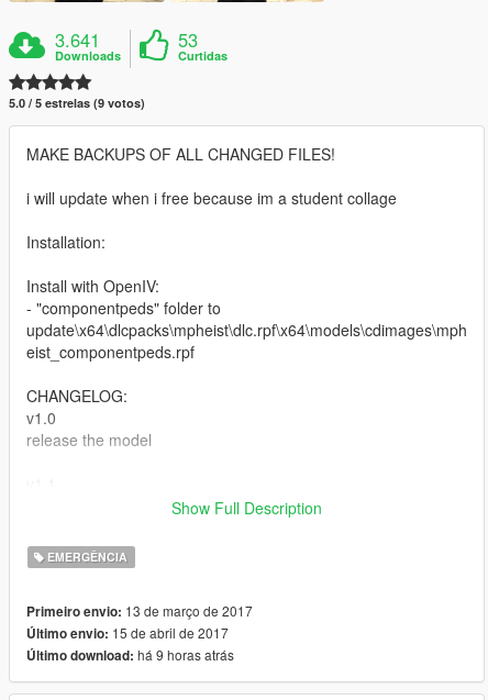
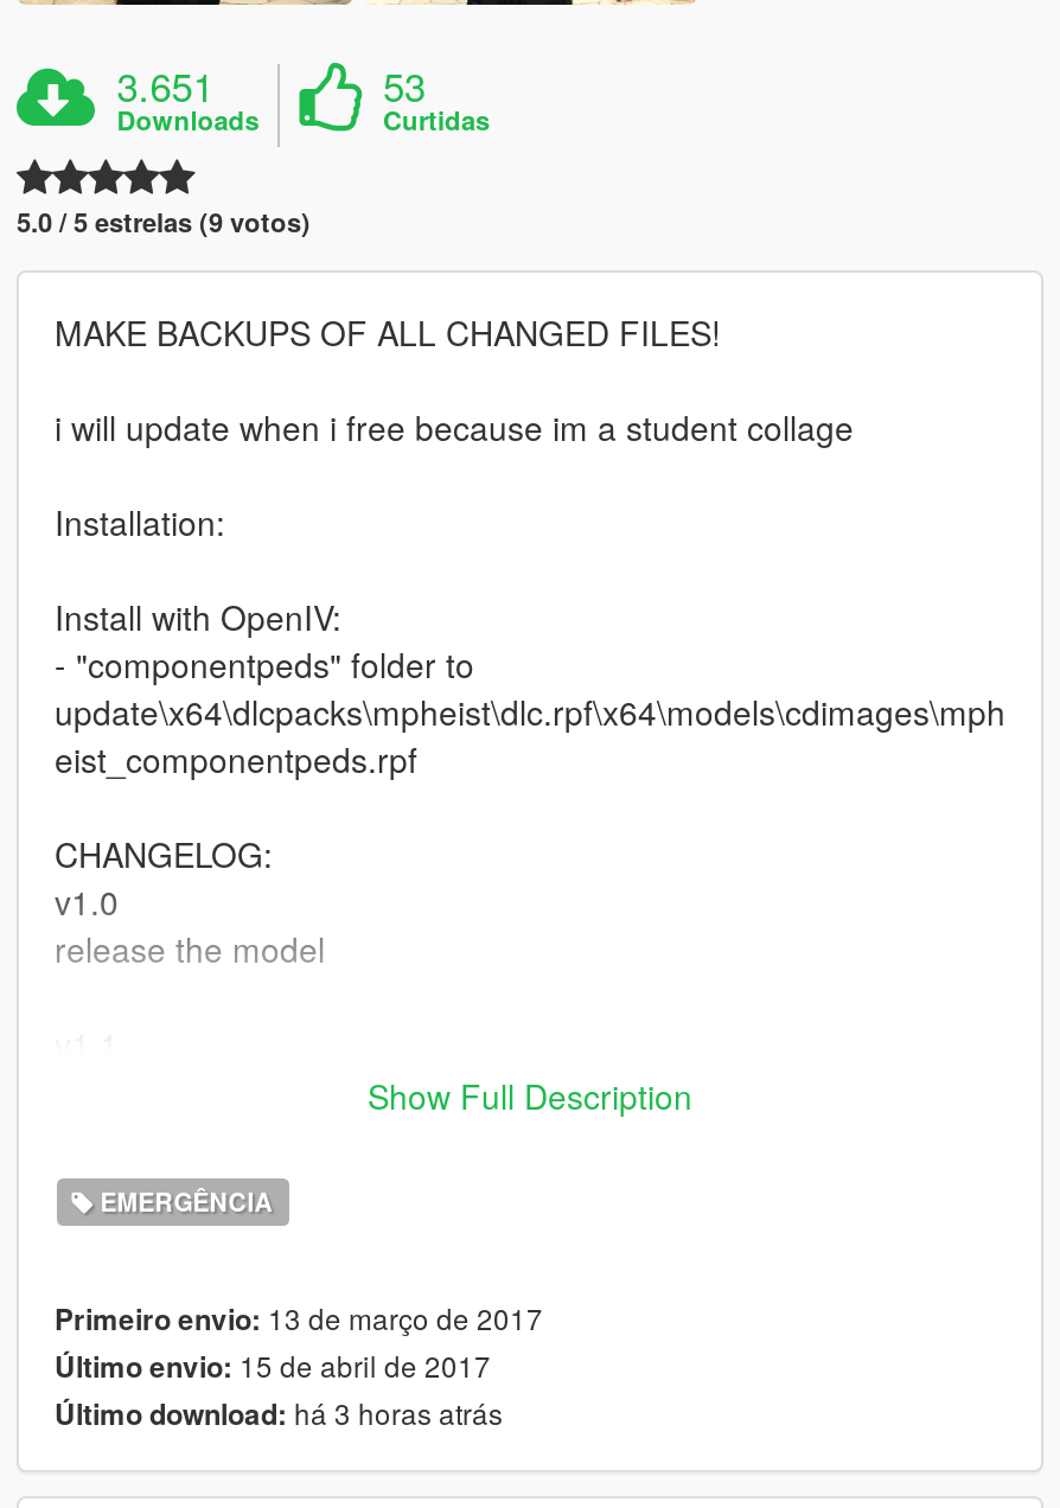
- 3.641
+ 3.651

- Último download: há 9 horas atrás
+ Último download: há 3 horas atrás
